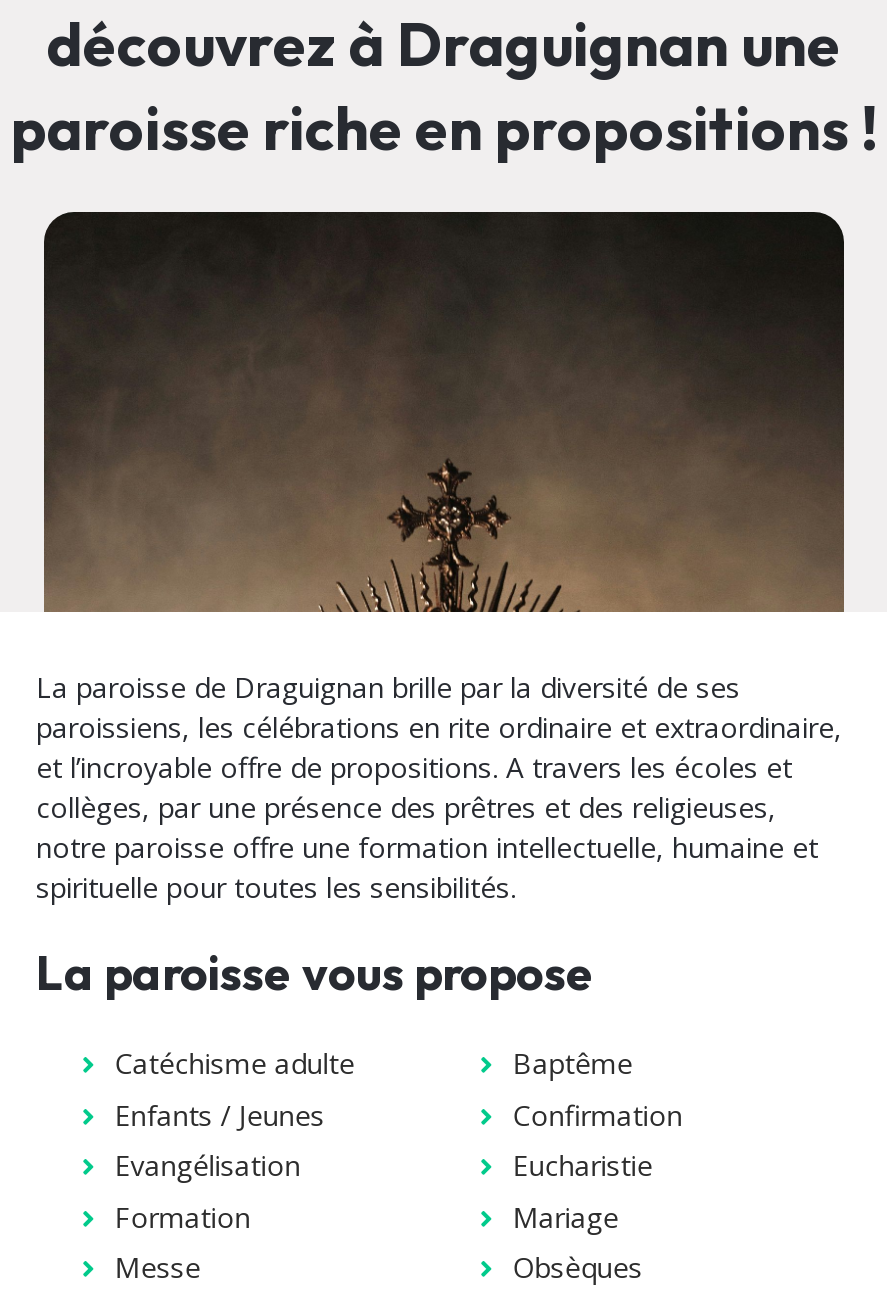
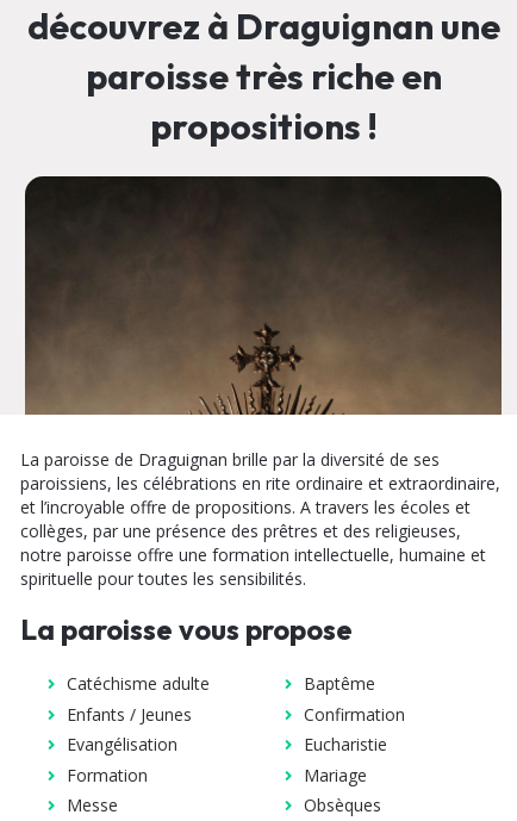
- paroisse riche en propositions !
+ paroisse très riche en
+ propositions !
